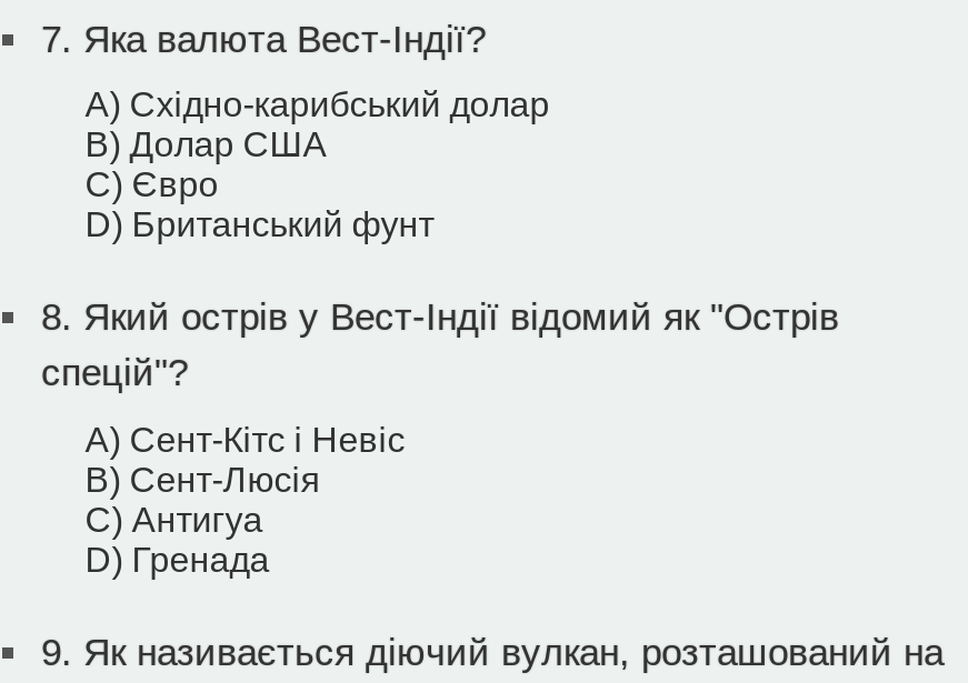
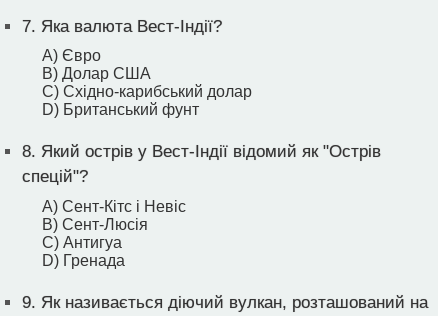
- A) Східно-карибський долар
+ A) Євро

- C) Євро
+ C) Східно-карибський долар
